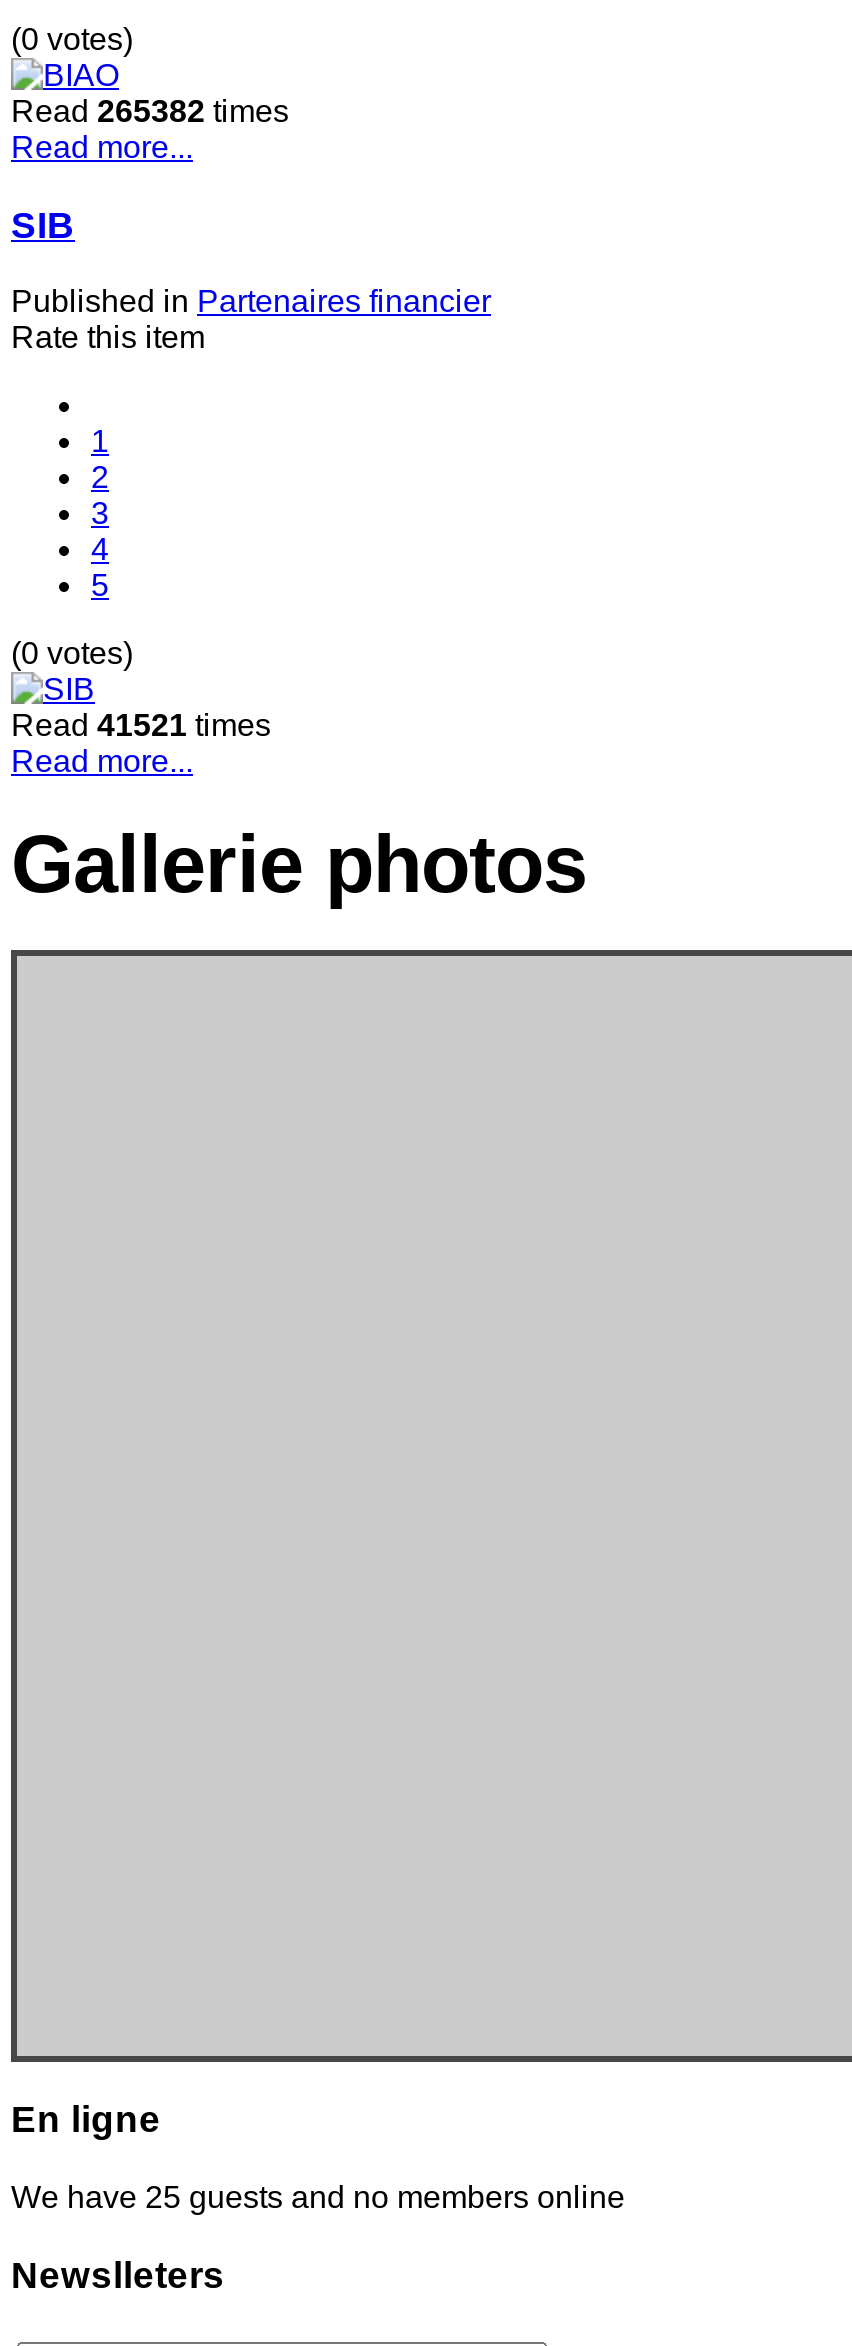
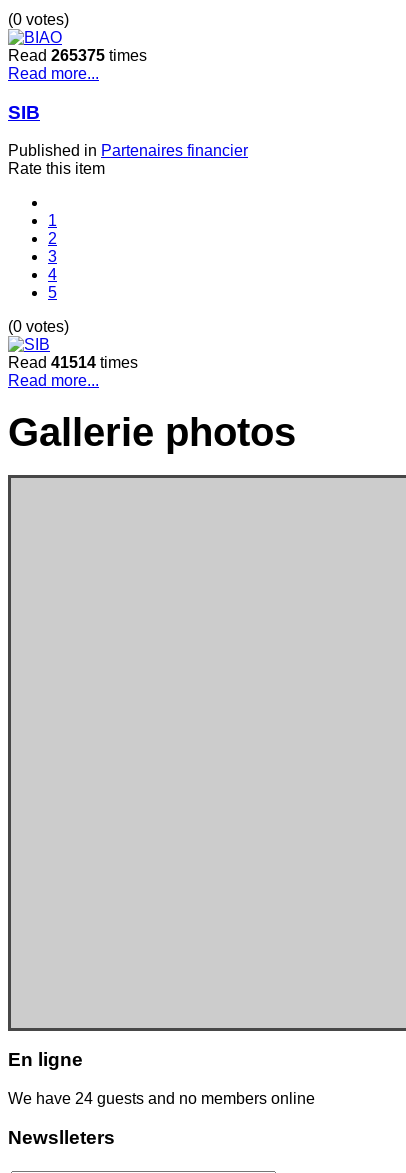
- Read 265382 times
+ Read 265375 times

- Read 41521 times
+ Read 41514 times

- We have 25 guests and no members online
+ We have 24 guests and no members online
